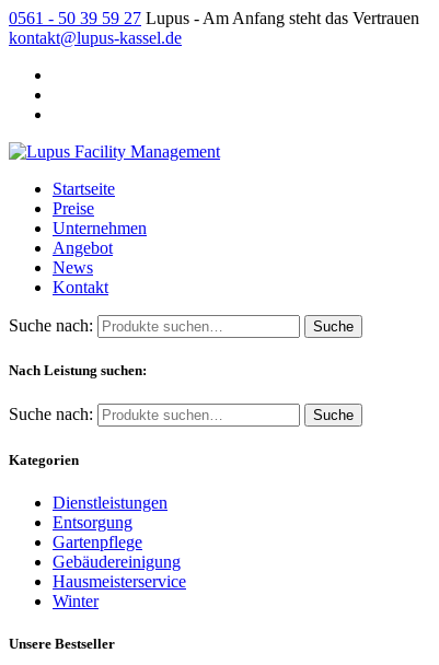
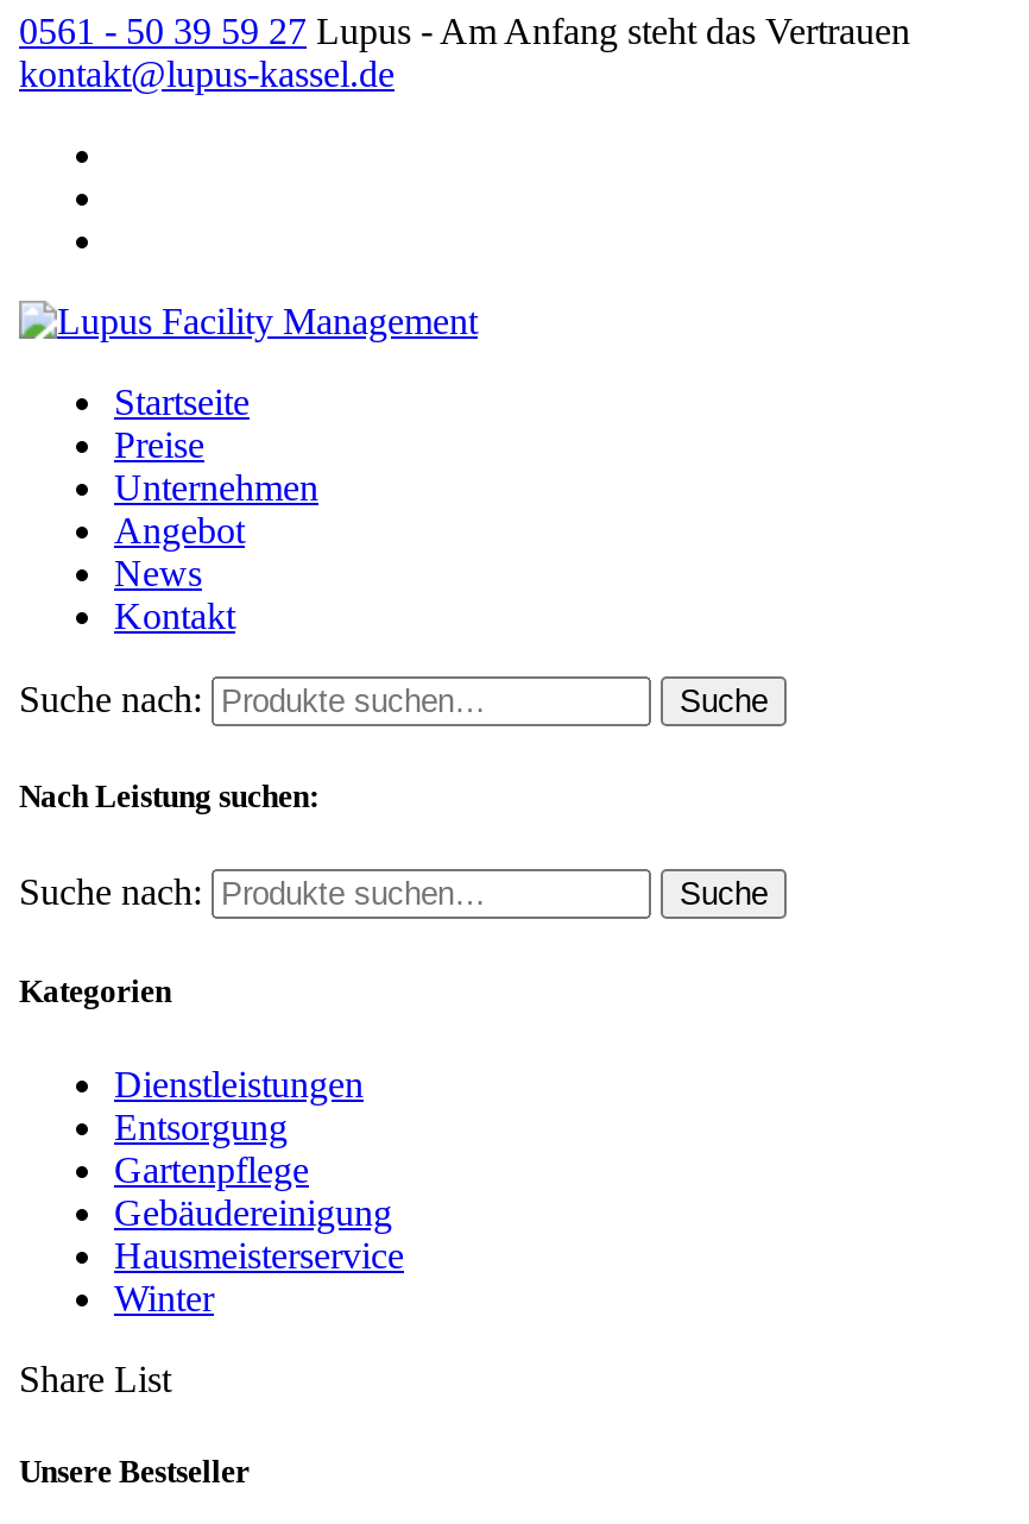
+ Share List
